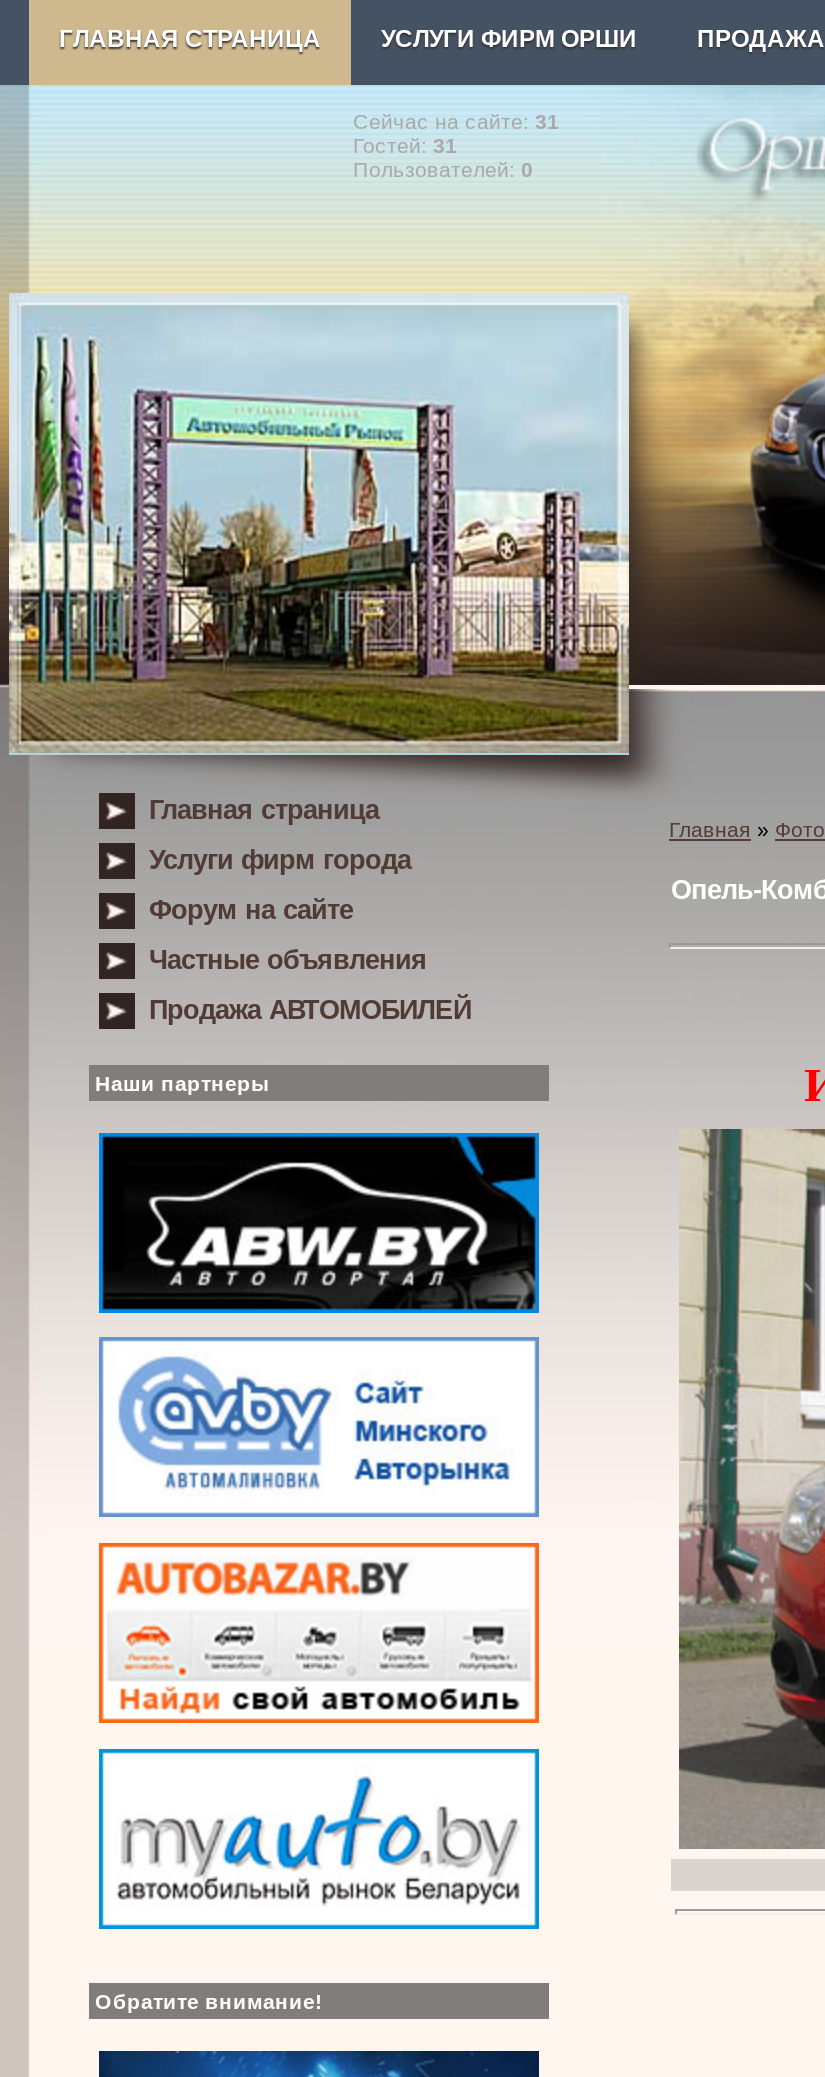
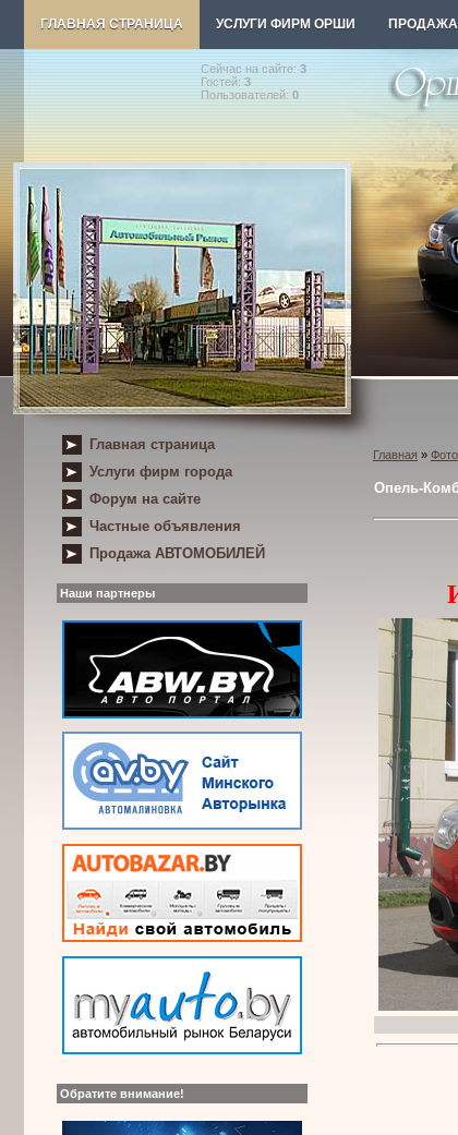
- Сейчас на сайте: 31
+ Сейчас на сайте: 3

- Гостей: 31
+ Гостей: 3
